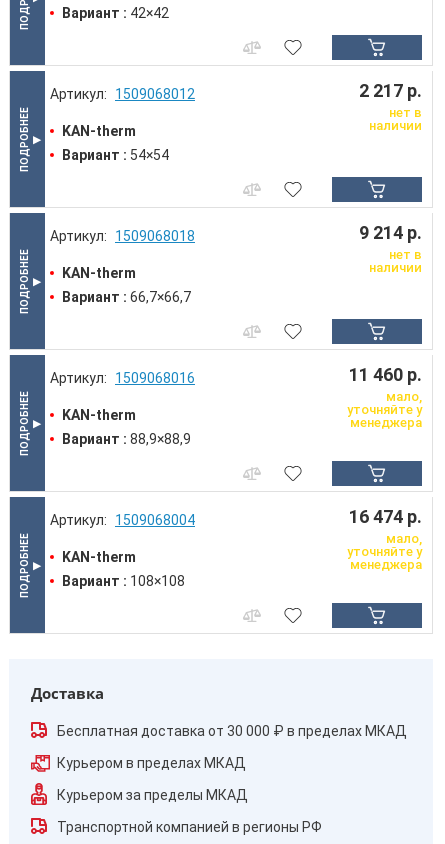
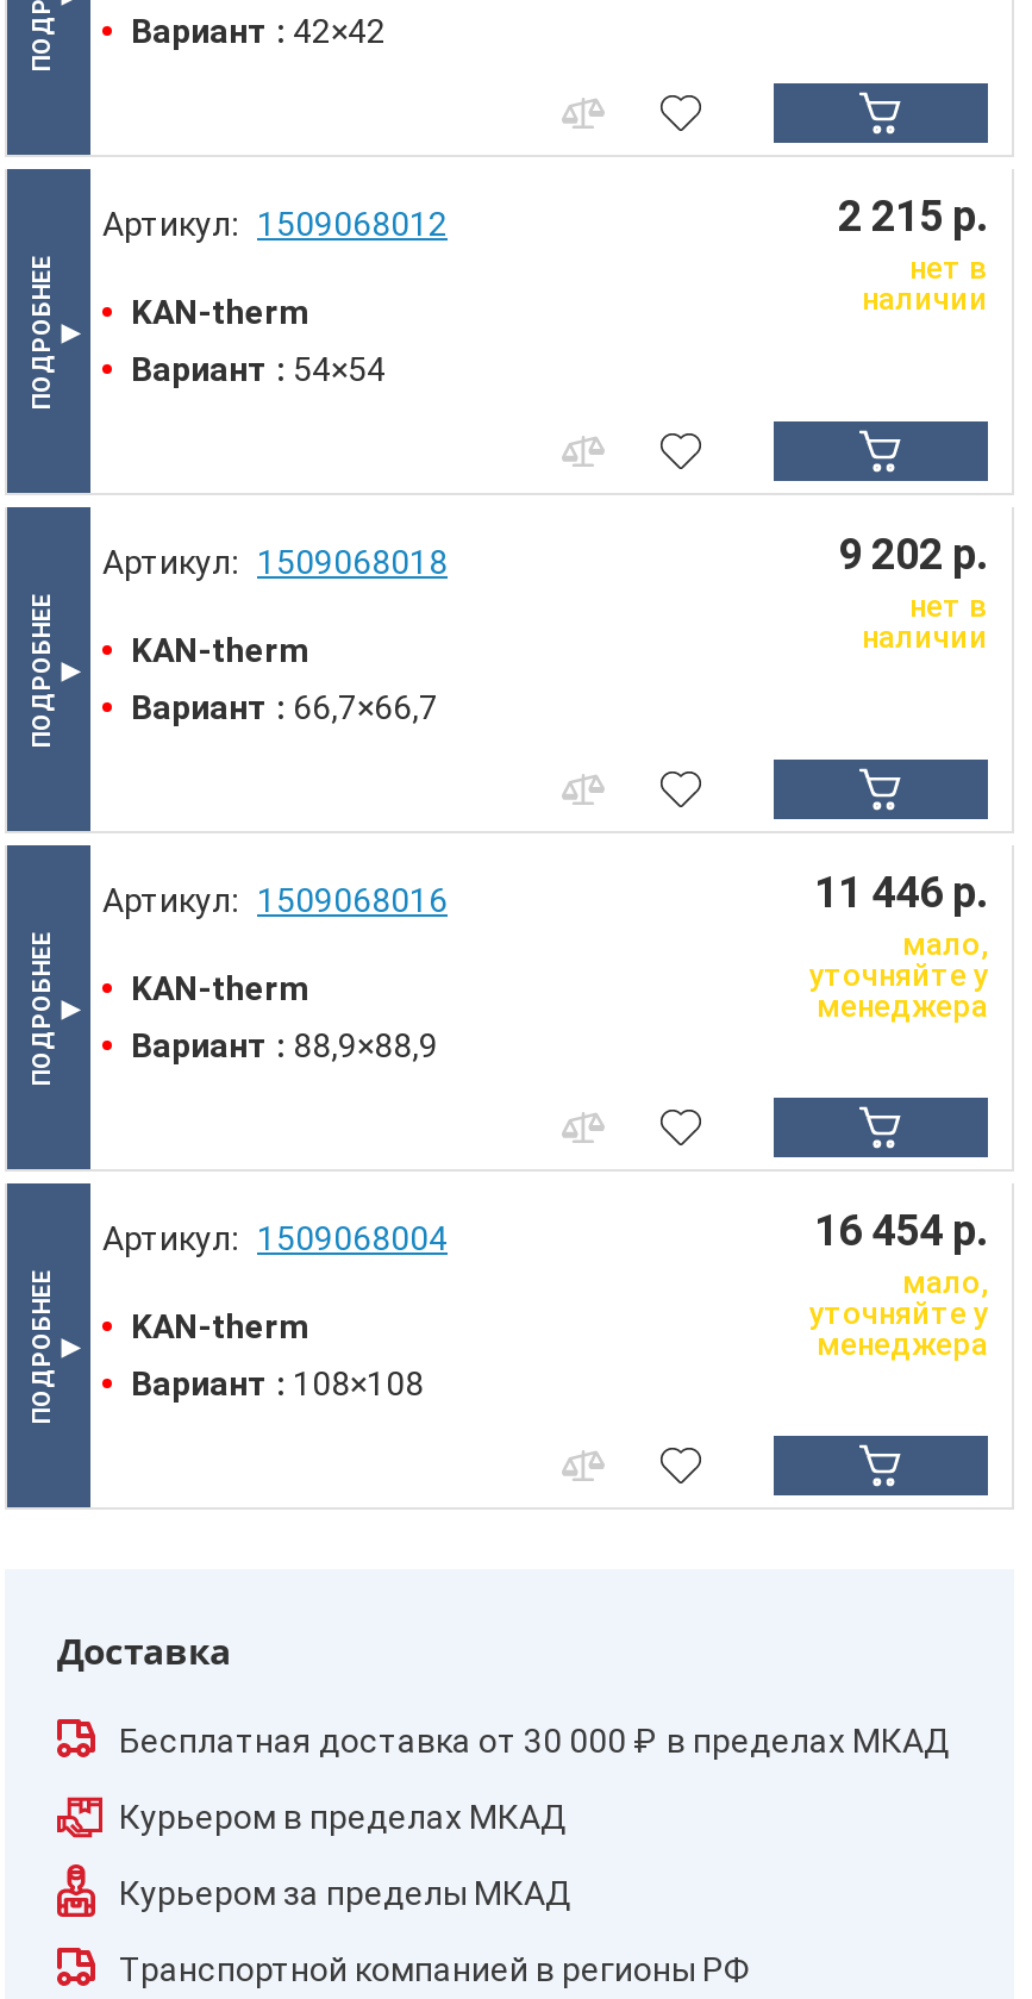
- 2 217 р.
+ 2 215 р.

- 9 214 р.
+ 9 202 р.

- 11 460 р.
+ 11 446 р.

- 16 474 р.
+ 16 454 р.
